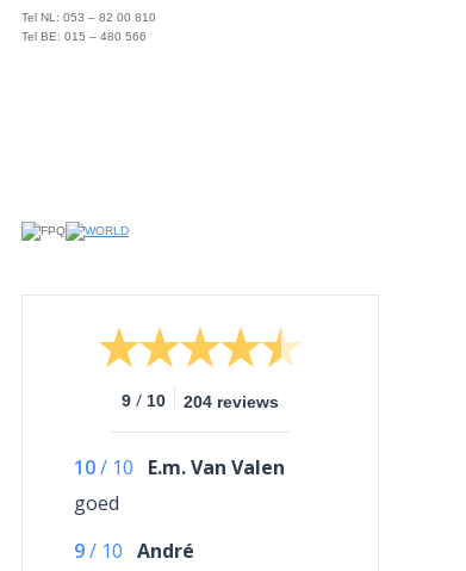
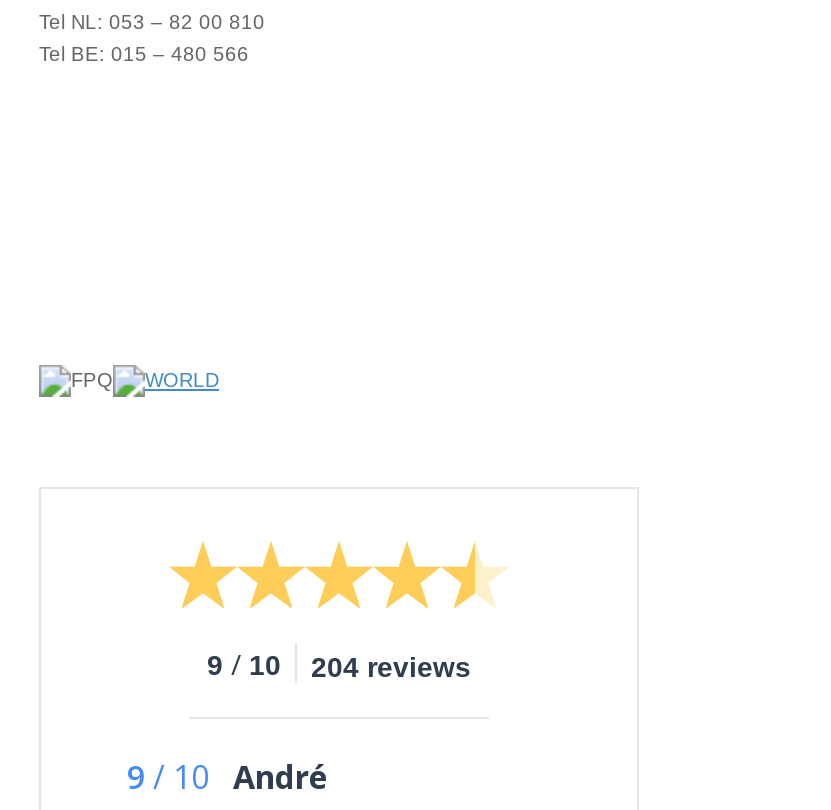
- 10 / 10 E.m. Van Valen
- goed
